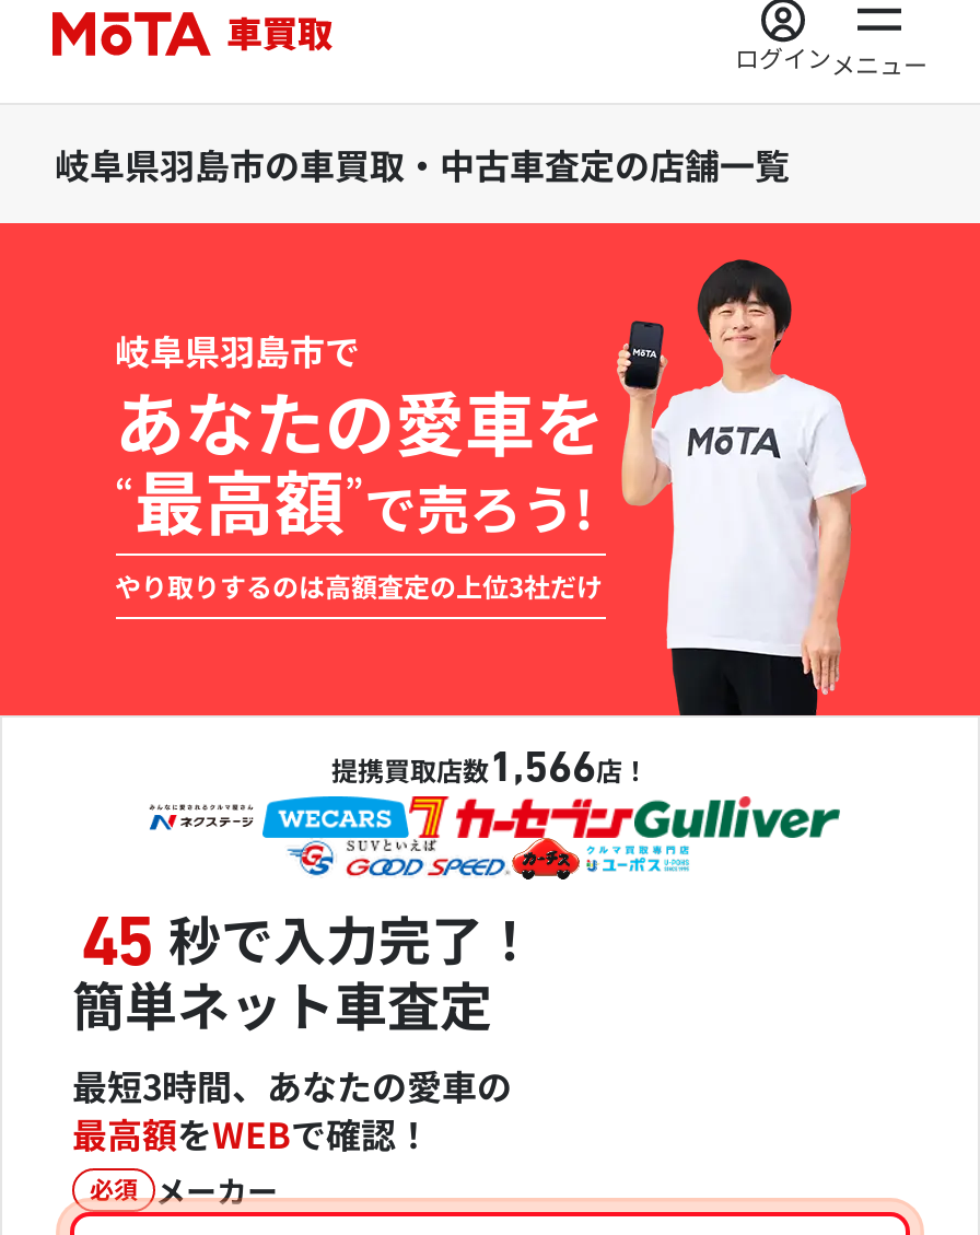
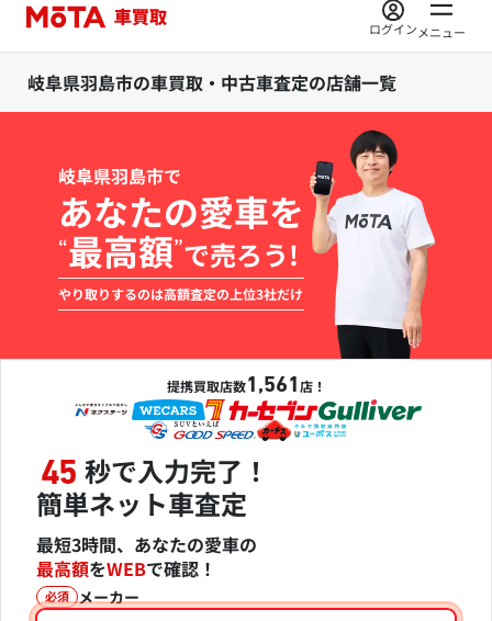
- 提携買取店数1,566店！
+ 提携買取店数1,561店！
